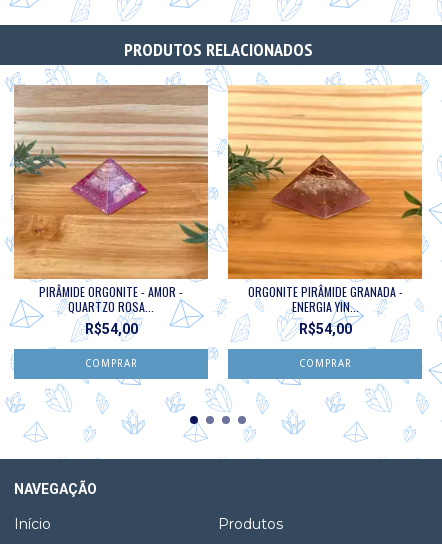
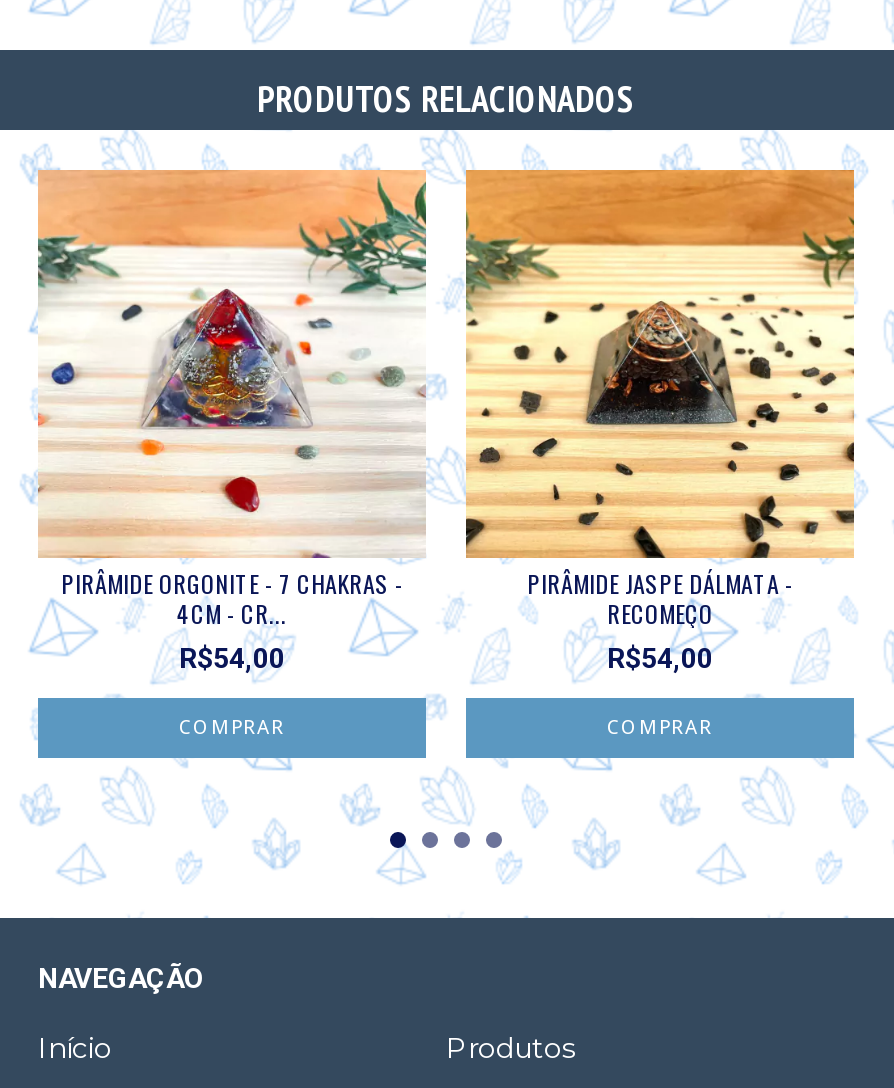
- [image]
- PIRÂMIDE ORGONITE - AMOR -
- QUARTZO ROSA...
+ [image]
+ PIRÂMIDE ORGONITE - 7 CHAKRAS -
+ 4CM - CR...

- [image]
- ORGONITE PIRÂMIDE GRANADA -
- ENERGIA YIN...
+ [image]
+ PIRÂMIDE JASPE DÁLMATA -
+ RECOMEÇO
